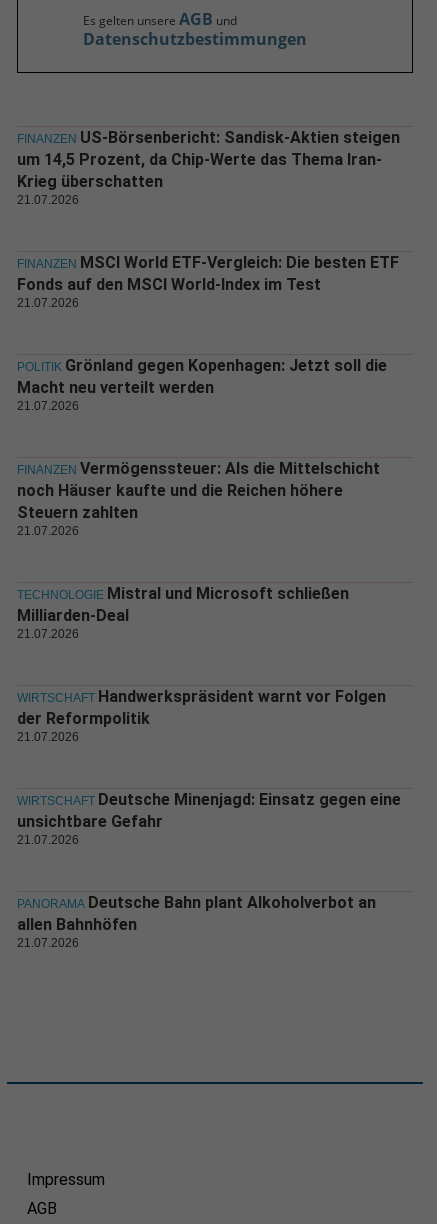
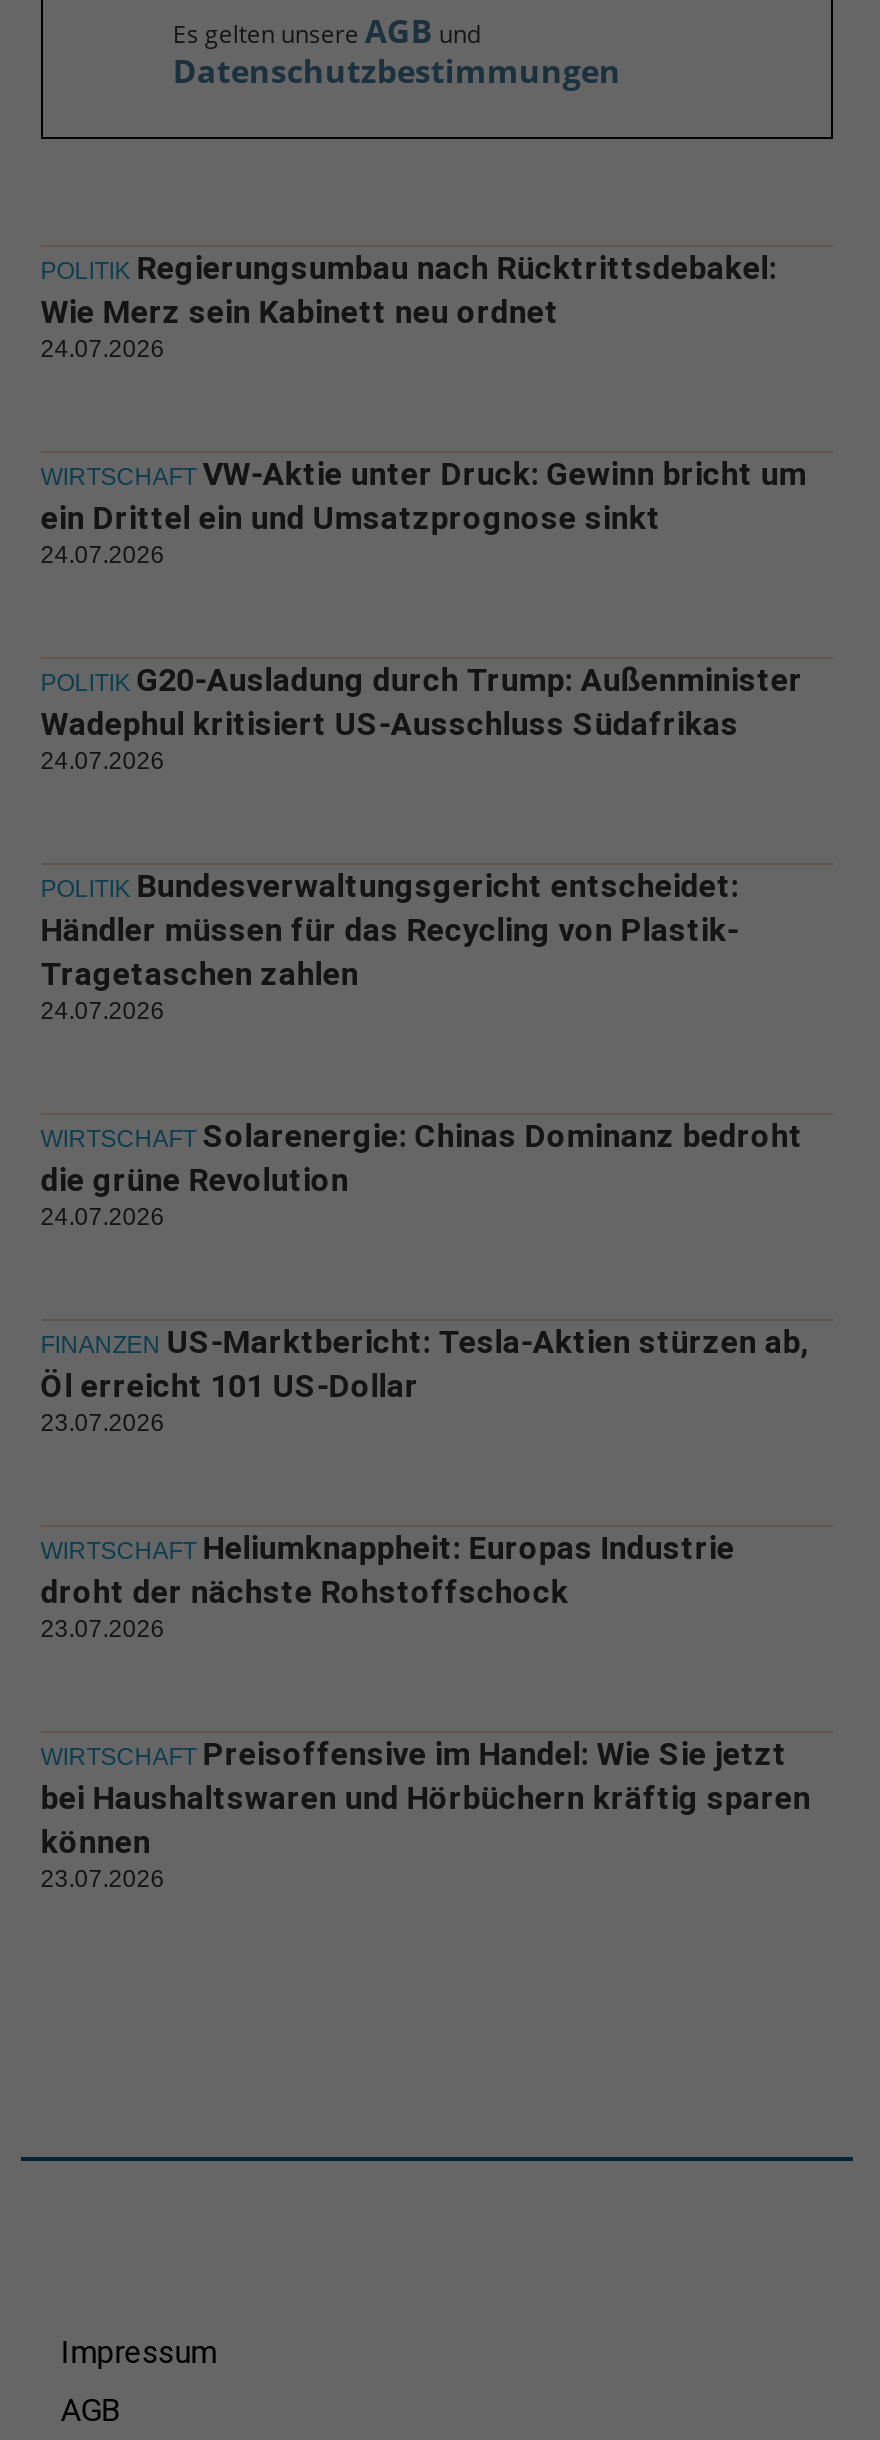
- FINANZEN US-Börsenbericht: Sandisk-Aktien steigen
- um 14,5 Prozent, da Chip-Werte das Thema Iran-
- Krieg überschatten
- 21.07.2026
+ POLITIK Regierungsumbau nach Rücktrittsdebakel:
+ Wie Merz sein Kabinett neu ordnet
+ 24.07.2026

- FINANZEN MSCI World ETF-Vergleich: Die besten ETF
- Fonds auf den MSCI World-Index im Test
- 21.07.2026
+ WIRTSCHAFT VW-Aktie unter Druck: Gewinn bricht um
+ ein Drittel ein und Umsatzprognose sinkt
+ 24.07.2026

- POLITIK Grönland gegen Kopenhagen: Jetzt soll die
- Macht neu verteilt werden
- 21.07.2026
+ POLITIK G20-Ausladung durch Trump: Außenminister
+ Wadephul kritisiert US-Ausschluss Südafrikas
+ 24.07.2026

- FINANZEN Vermögenssteuer: Als die Mittelschicht
- noch Häuser kaufte und die Reichen höhere
- Steuern zahlten
- 21.07.2026
+ POLITIK Bundesverwaltungsgericht entscheidet:
+ Händler müssen für das Recycling von Plastik-
+ Tragetaschen zahlen
+ 24.07.2026

- TECHNOLOGIE Mistral und Microsoft schließen
- Milliarden-Deal
- 21.07.2026
+ WIRTSCHAFT Solarenergie: Chinas Dominanz bedroht
+ die grüne Revolution
+ 24.07.2026

- WIRTSCHAFT Handwerkspräsident warnt vor Folgen
- der Reformpolitik
- 21.07.2026
+ FINANZEN US-Marktbericht: Tesla-Aktien stürzen ab,
+ Öl erreicht 101 US-Dollar
+ 23.07.2026

- WIRTSCHAFT Deutsche Minenjagd: Einsatz gegen eine
- unsichtbare Gefahr
- 21.07.2026
+ WIRTSCHAFT Heliumknappheit: Europas Industrie
+ droht der nächste Rohstoffschock
+ 23.07.2026

- PANORAMA Deutsche Bahn plant Alkoholverbot an
- allen Bahnhöfen
- 21.07.2026
+ WIRTSCHAFT Preisoffensive im Handel: Wie Sie jetzt
+ bei Haushaltswaren und Hörbüchern kräftig sparen
+ können
+ 23.07.2026
